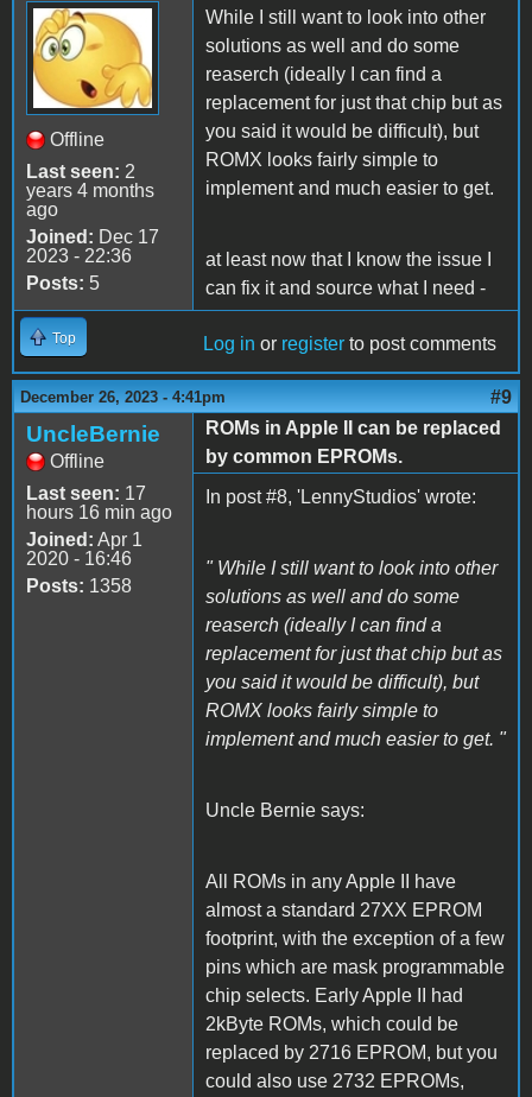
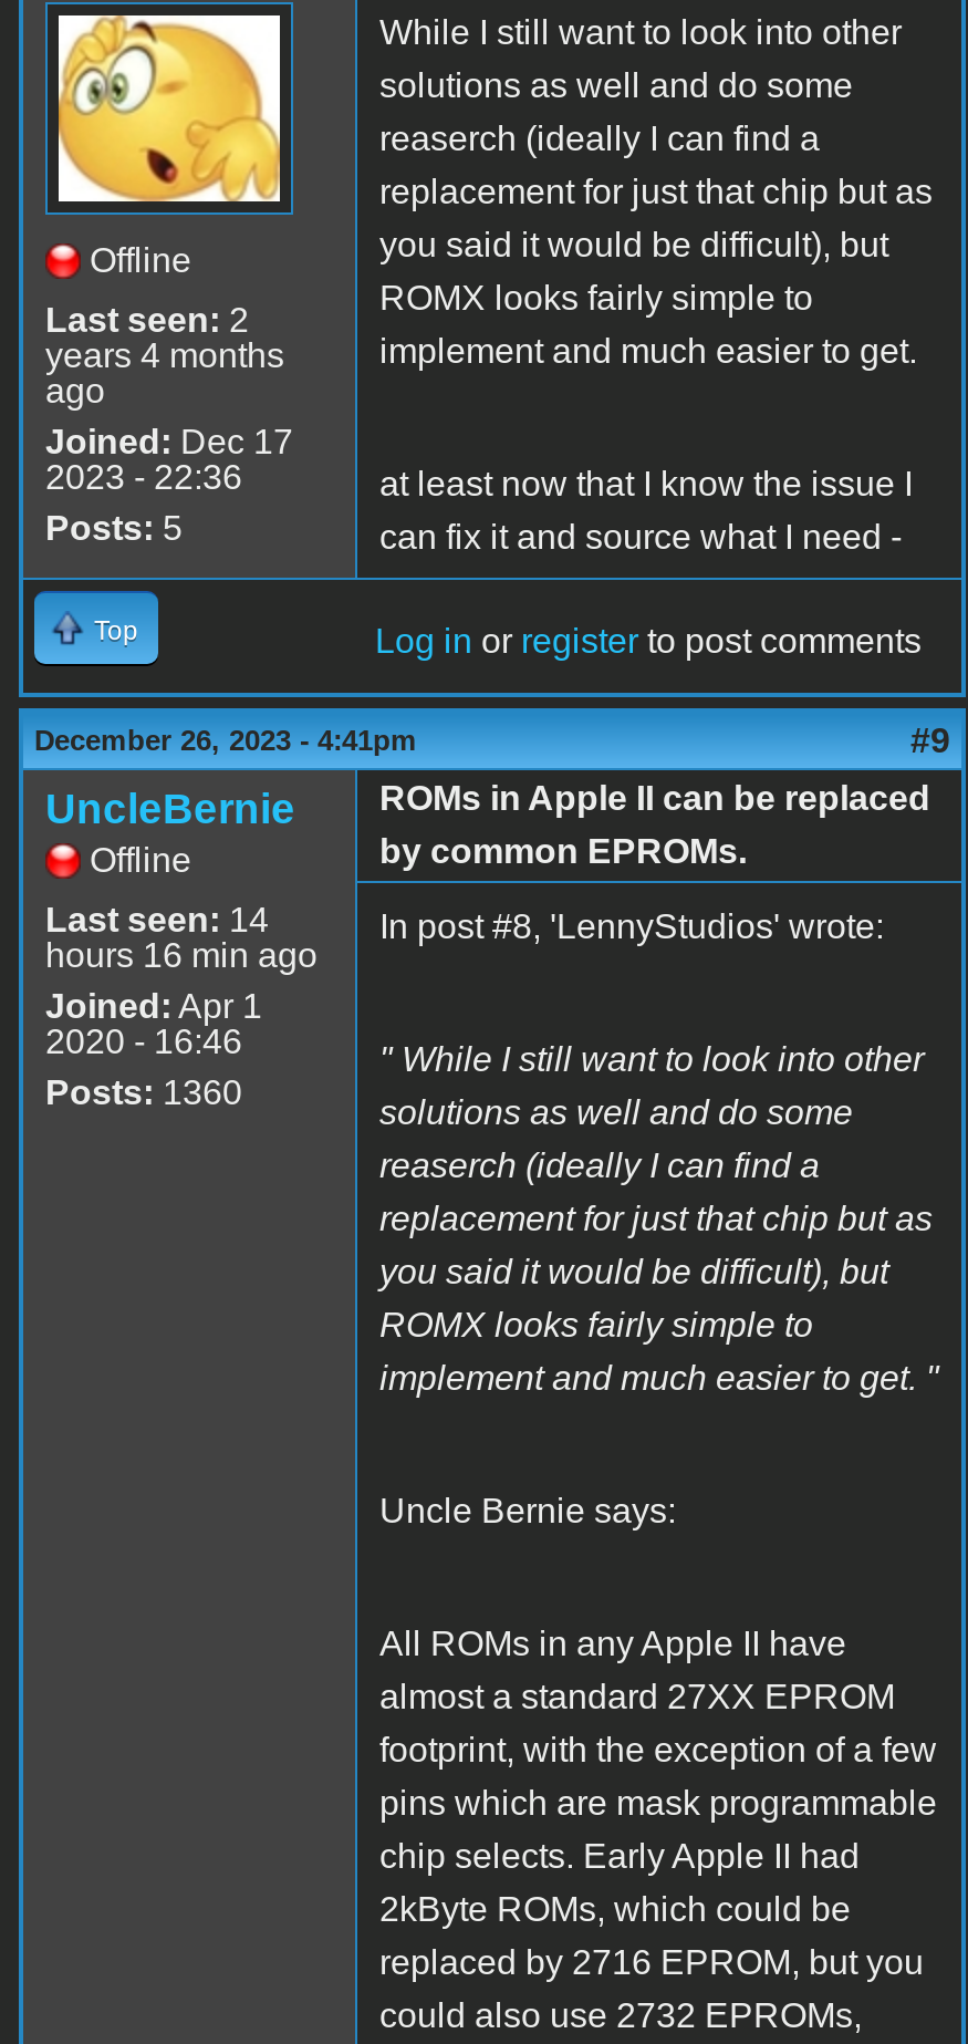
- Last seen: 17
+ Last seen: 14

- Posts: 1358
+ Posts: 1360
